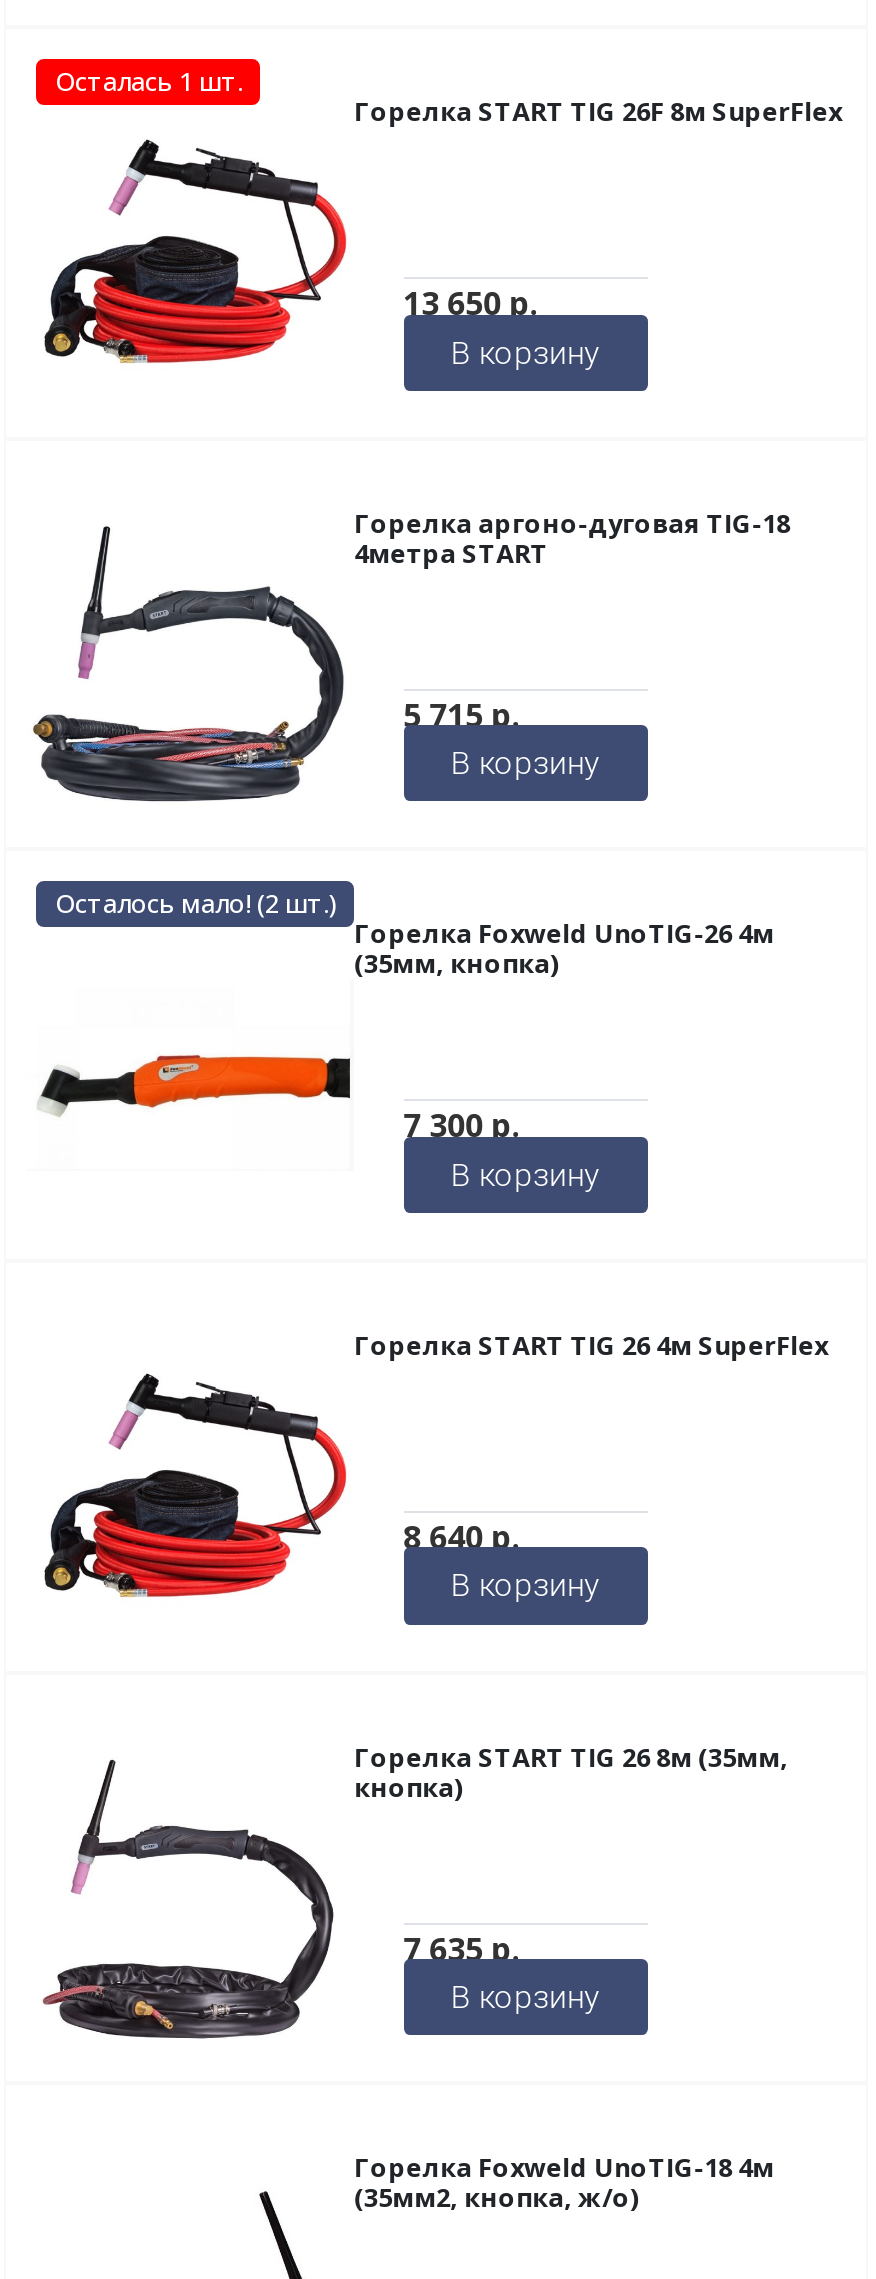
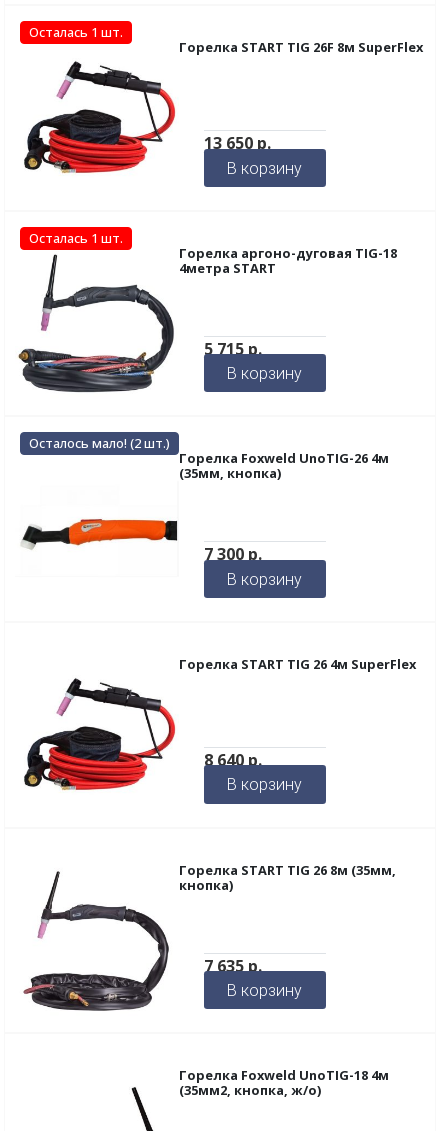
+ Осталась 1 шт.
